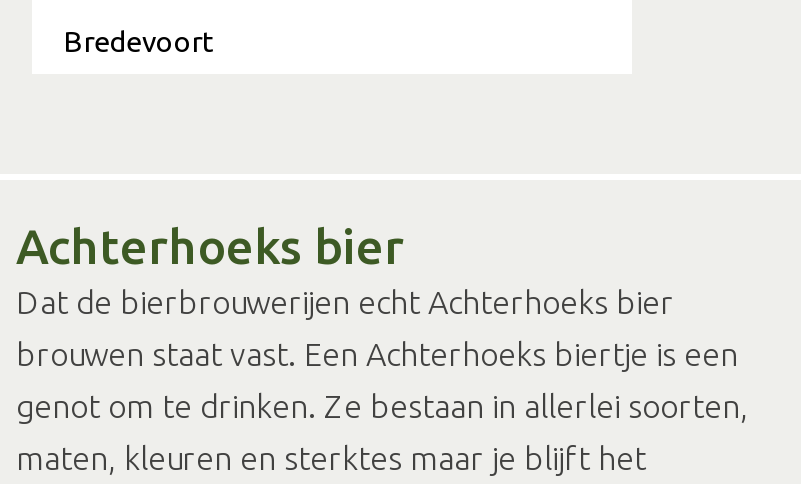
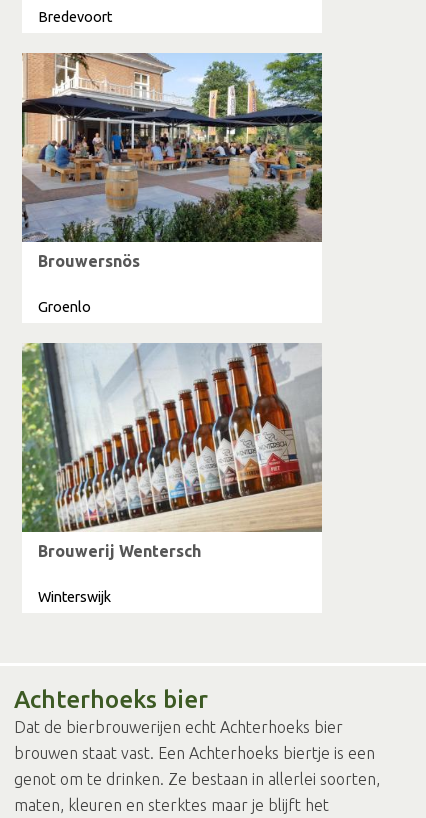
+ [image]
+ Brouwersnös
+ Groenlo

+ [image]
+ Brouwerij Wentersch
+ Winterswijk
